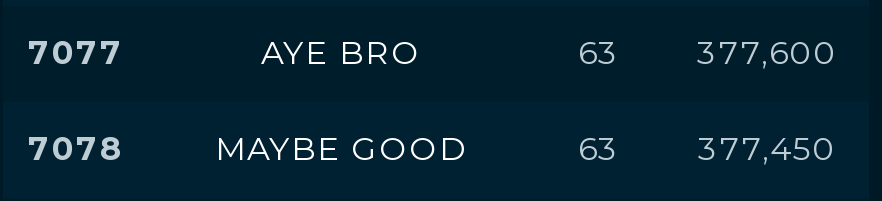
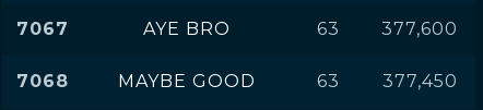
- 7077
+ 7067

- 7078
+ 7068
